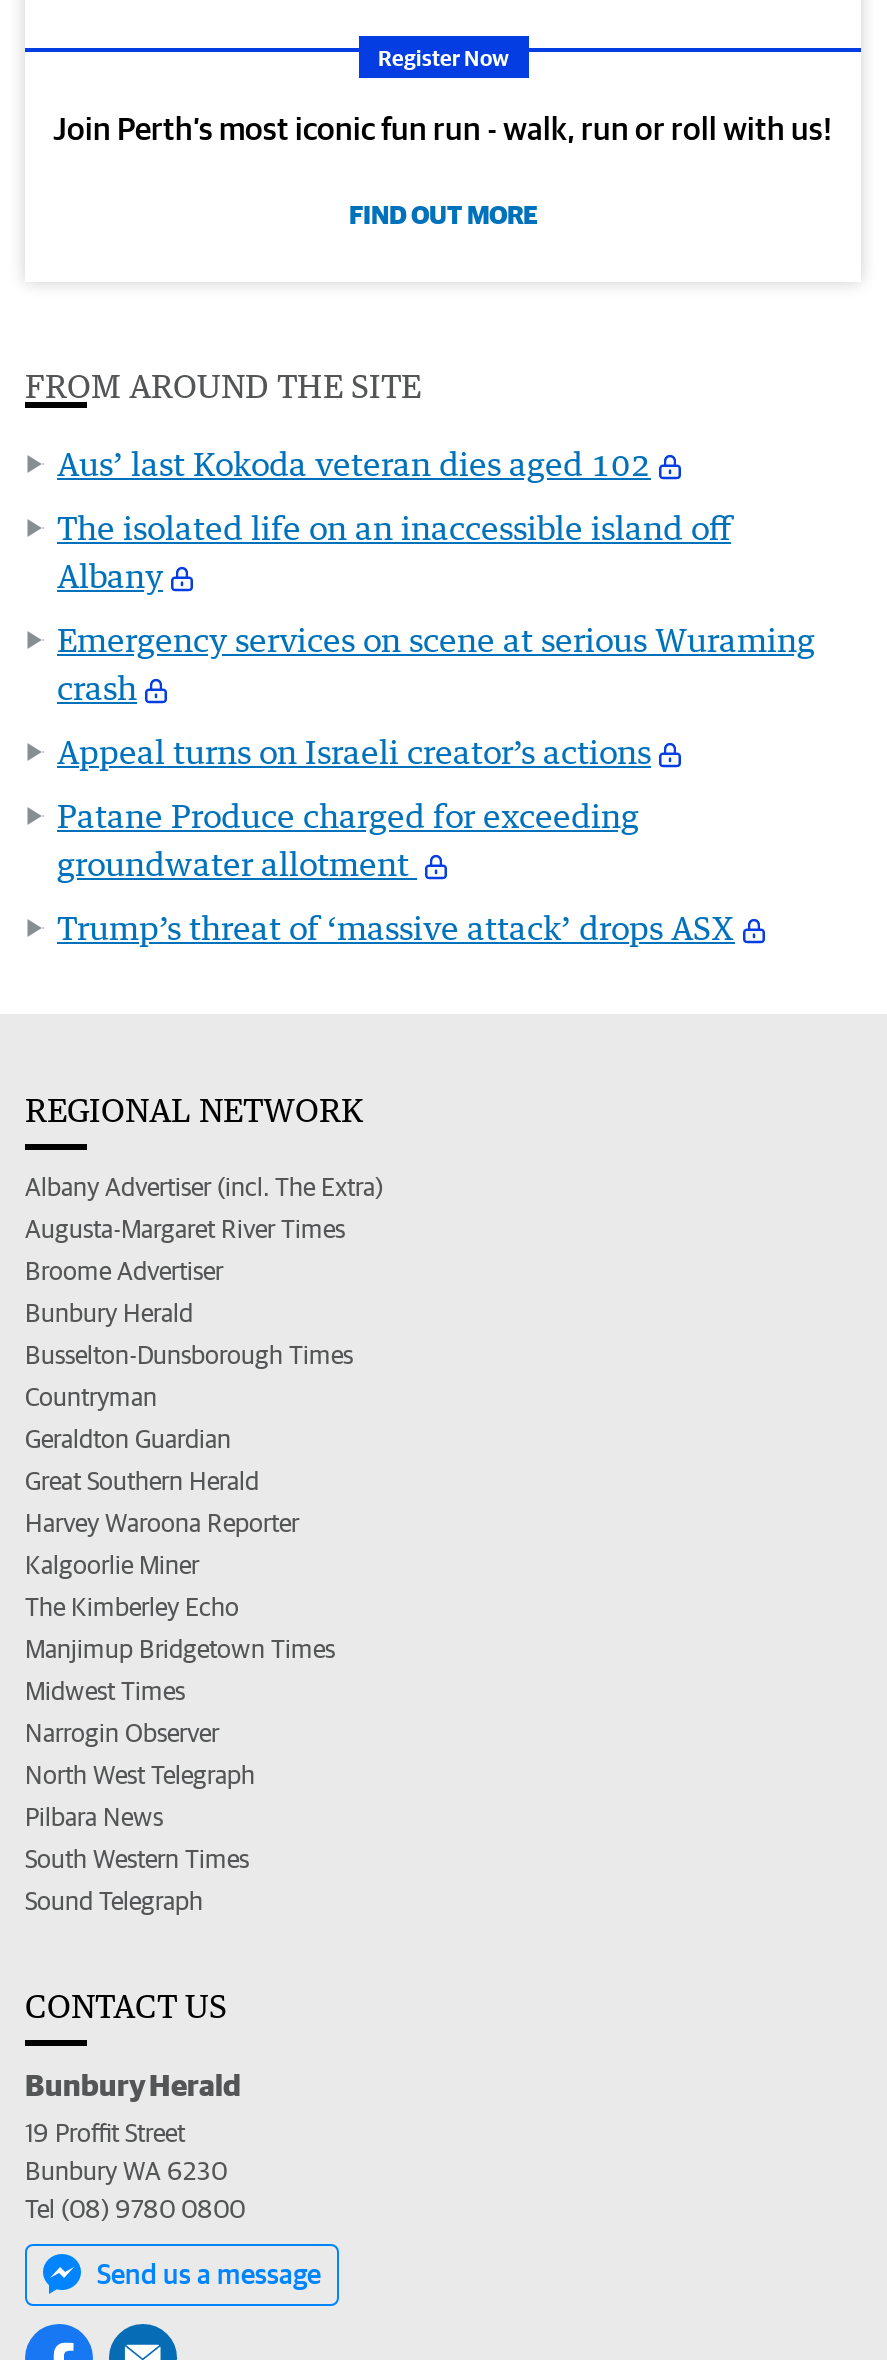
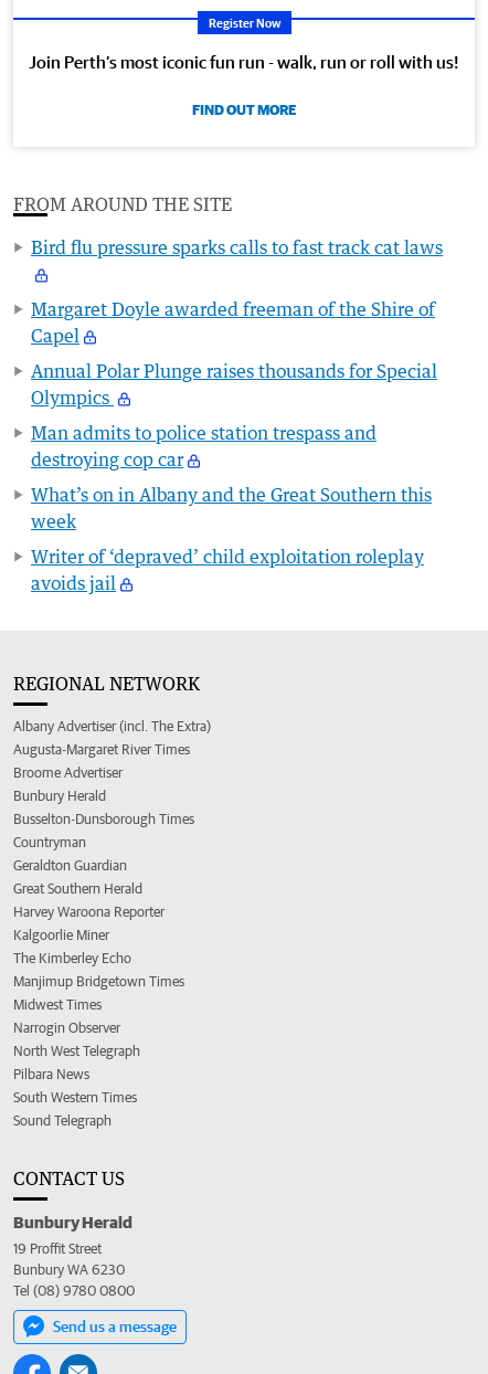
- Aus’ last Kokoda veteran dies aged 102
+ Bird flu pressure sparks calls to fast track cat laws

- The isolated life on an inaccessible island off
- Albany
+ Margaret Doyle awarded freeman of the Shire of
+ Capel

- Emergency services on scene at serious Wuraming
- crash
+ Annual Polar Plunge raises thousands for Special
+ Olympics

- Appeal turns on Israeli creator’s actions
+ Man admits to police station trespass and
+ destroying cop car

- Patane Produce charged for exceeding
- groundwater allotment
+ What’s on in Albany and the Great Southern this
+ week

- Trump’s threat of ‘massive attack’ drops ASX
+ Writer of ‘depraved’ child exploitation roleplay
+ avoids jail
